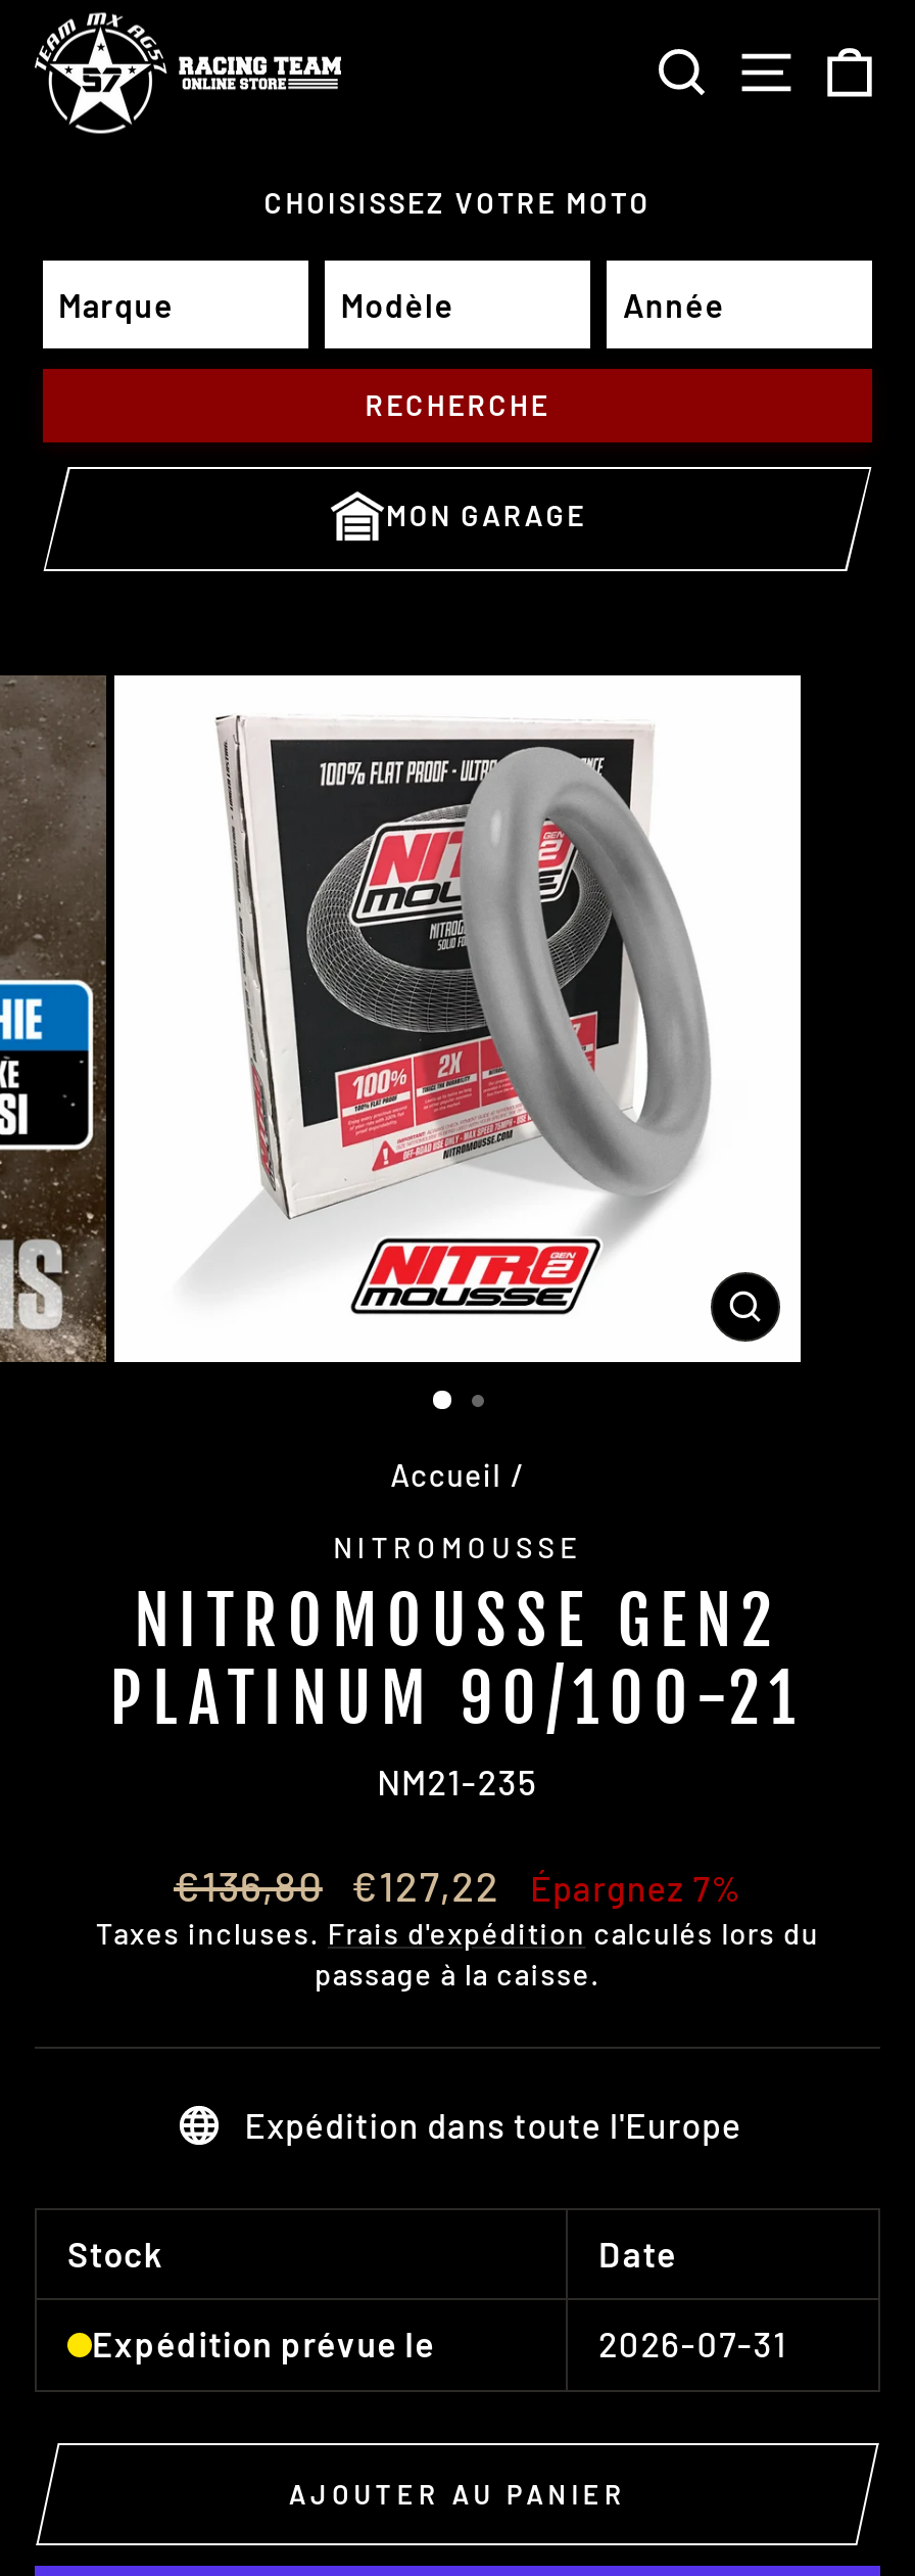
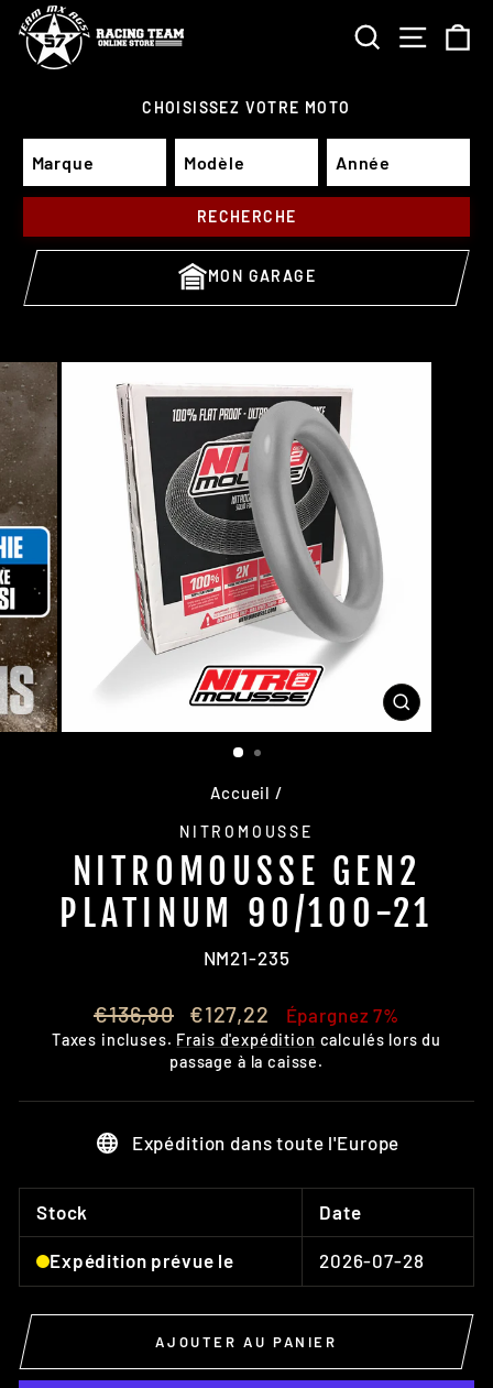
- 2026-07-31
+ 2026-07-28
